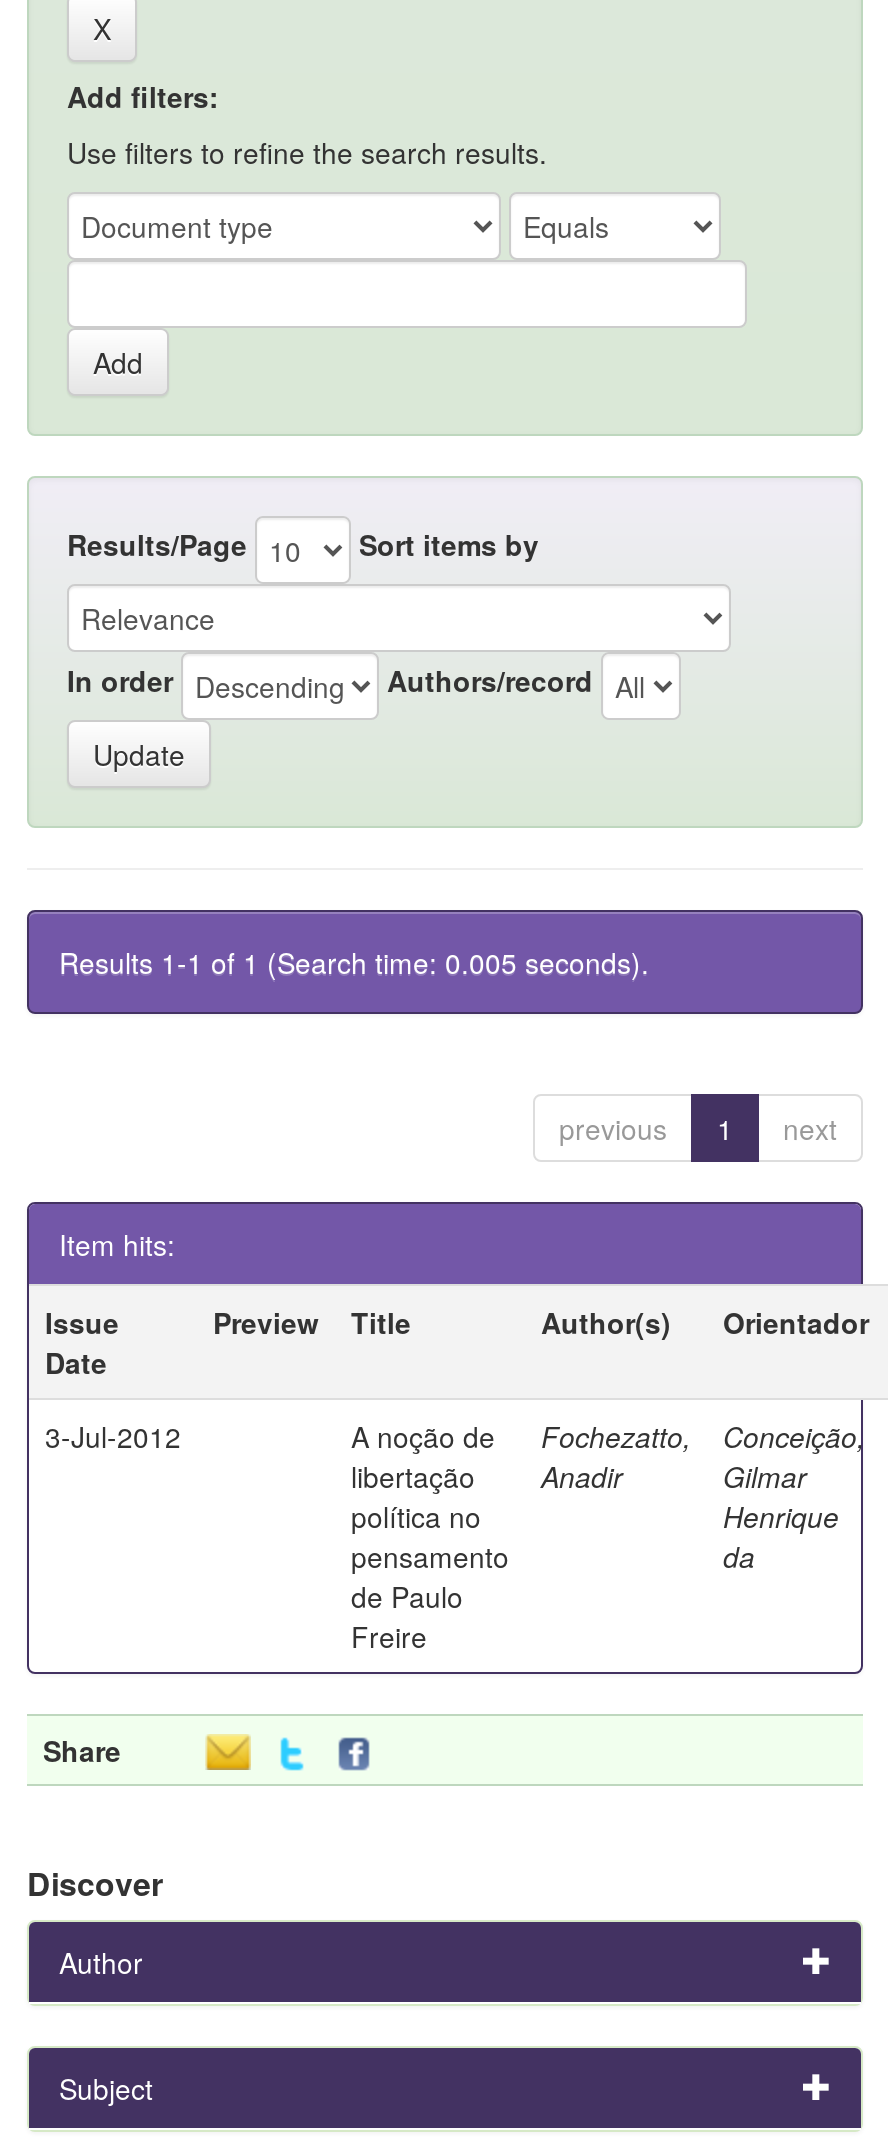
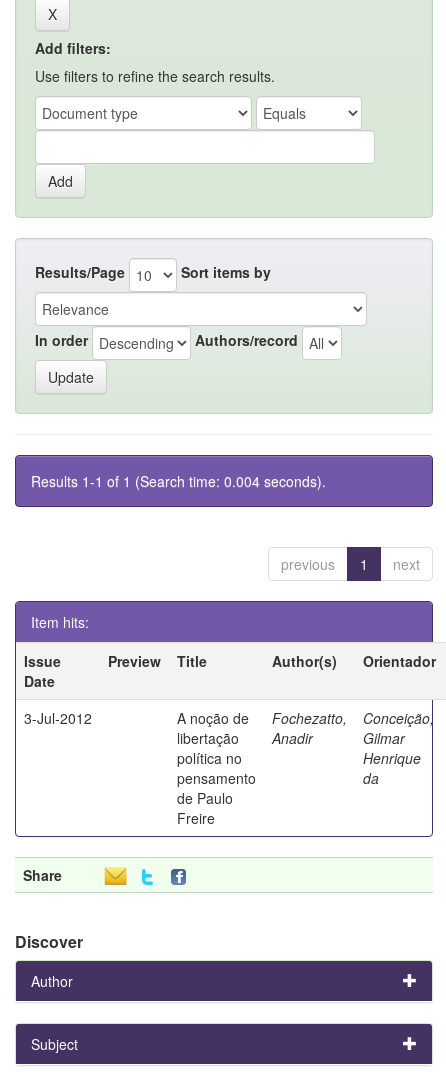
- Results 1-1 of 1 (Search time: 0.005 seconds).
+ Results 1-1 of 1 (Search time: 0.004 seconds).
